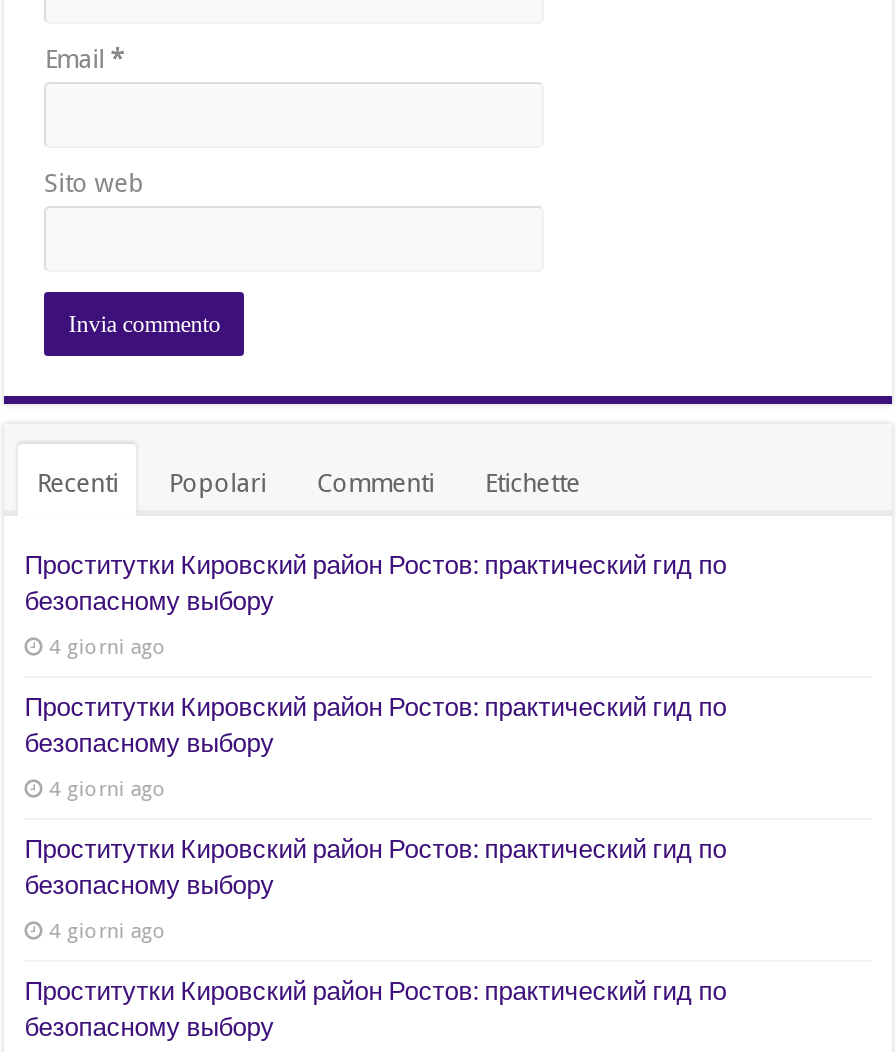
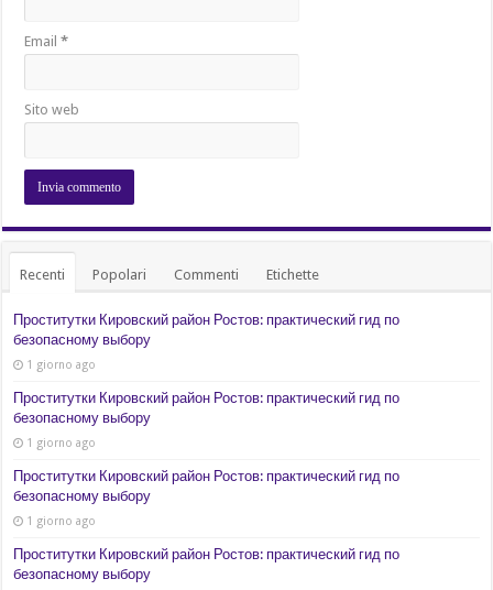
- 4 giorni ago
+ 1 giorno ago

- 4 giorni ago
+ 1 giorno ago

- 4 giorni ago
+ 1 giorno ago
